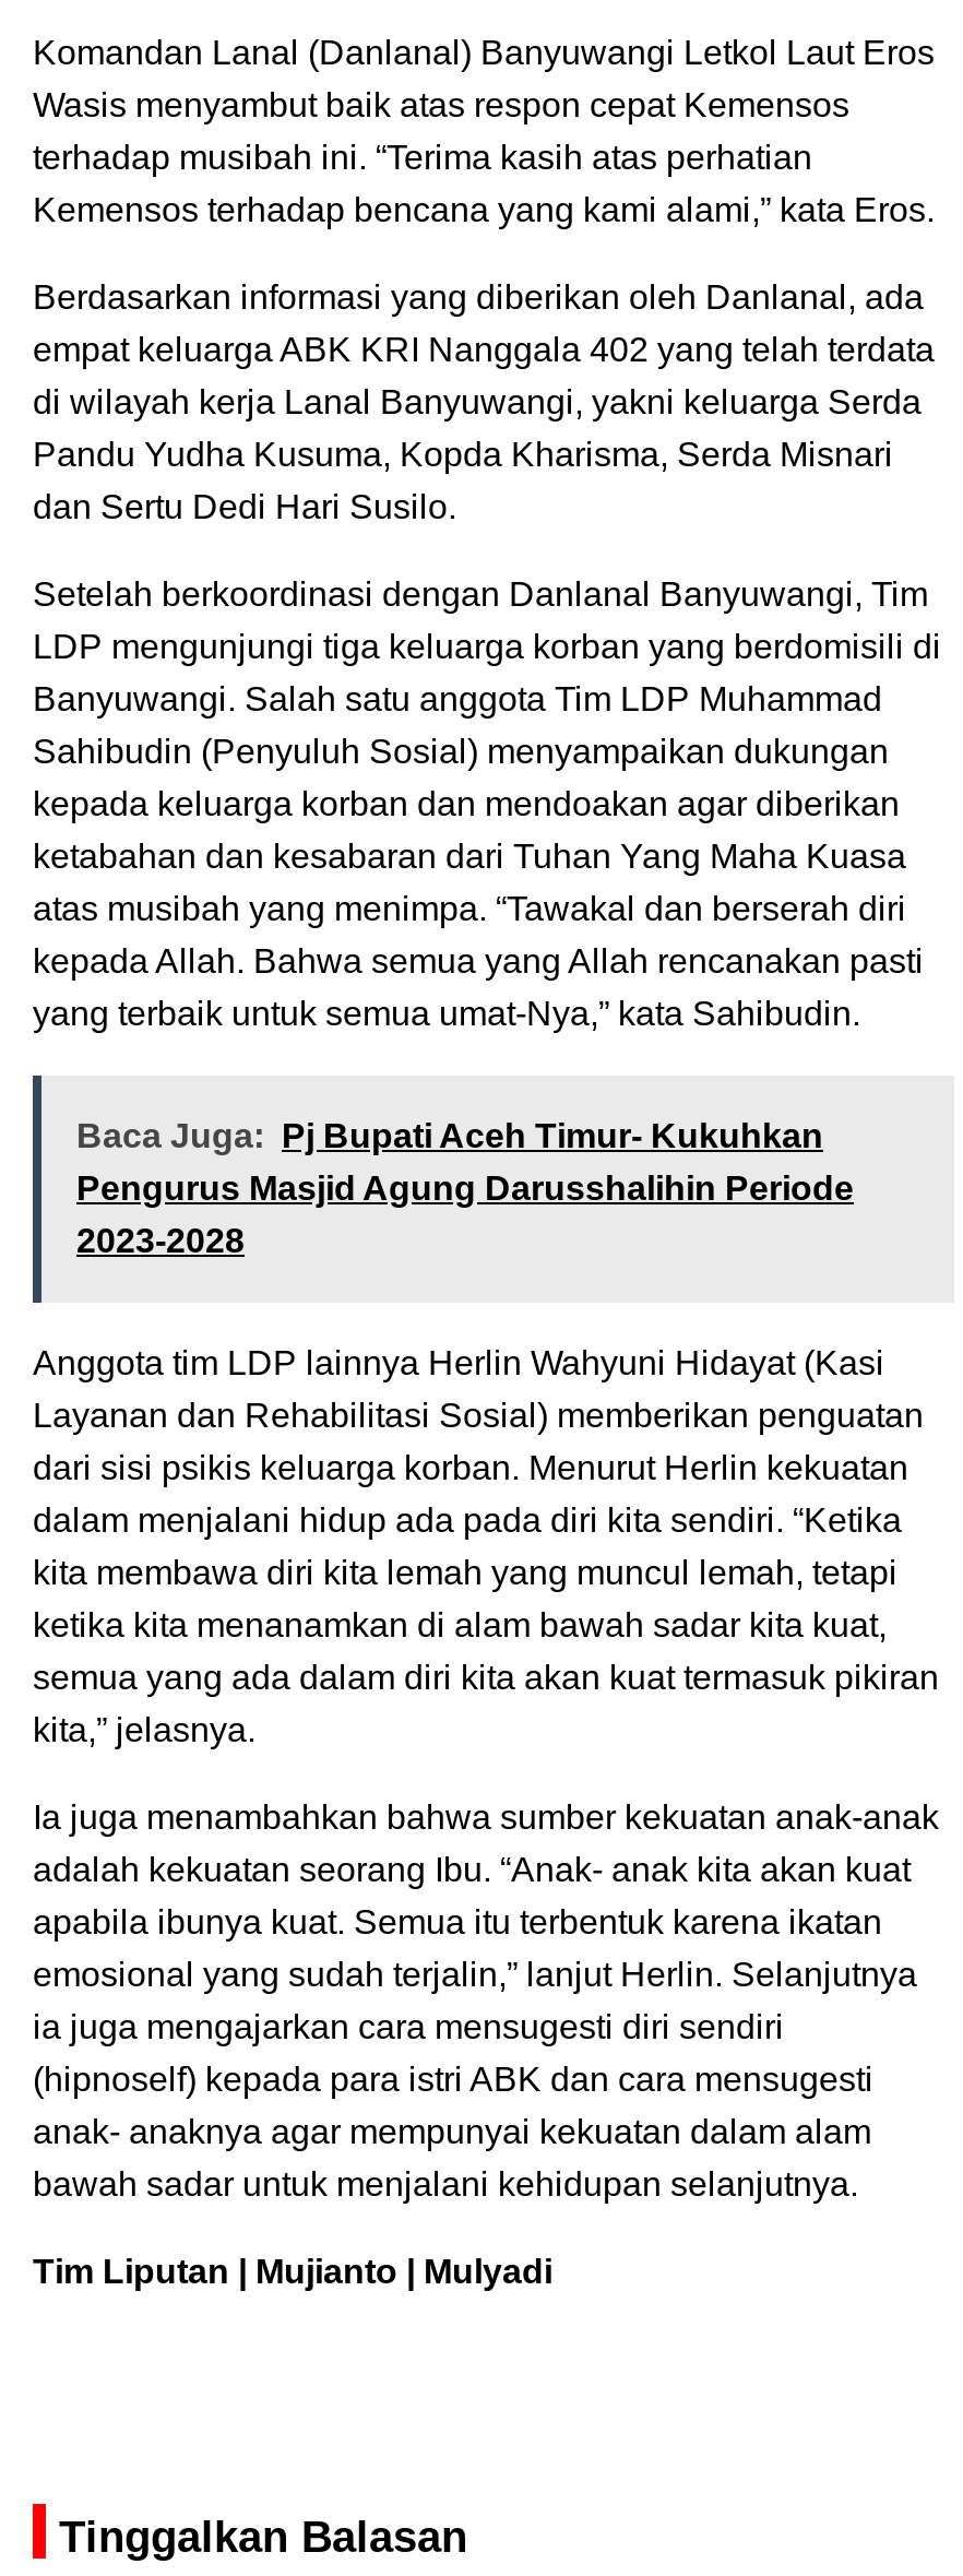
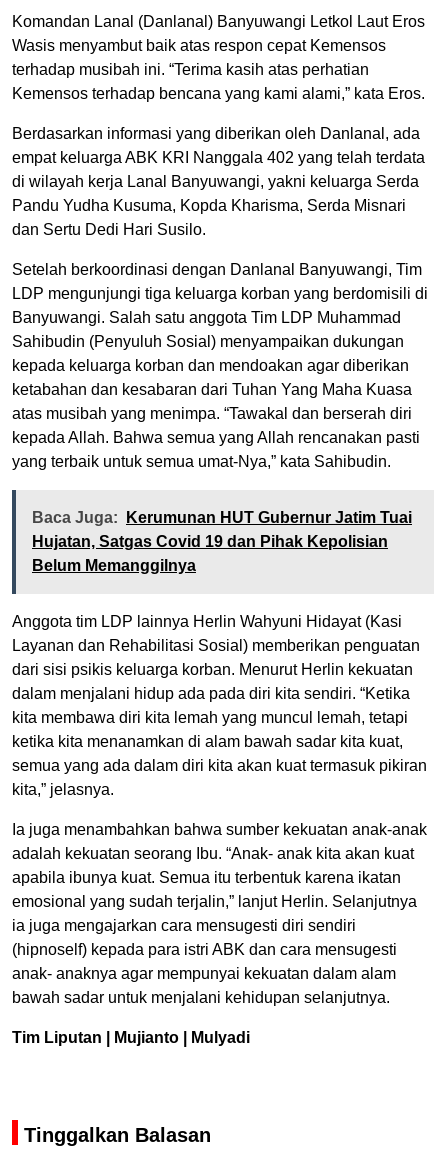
- Baca Juga: Pj Bupati Aceh Timur- Kukuhkan
- Pengurus Masjid Agung Darusshalihin Periode
- 2023-2028
+ Baca Juga: Kerumunan HUT Gubernur Jatim Tuai
+ Hujatan, Satgas Covid 19 dan Pihak Kepolisian
+ Belum Memanggilnya
